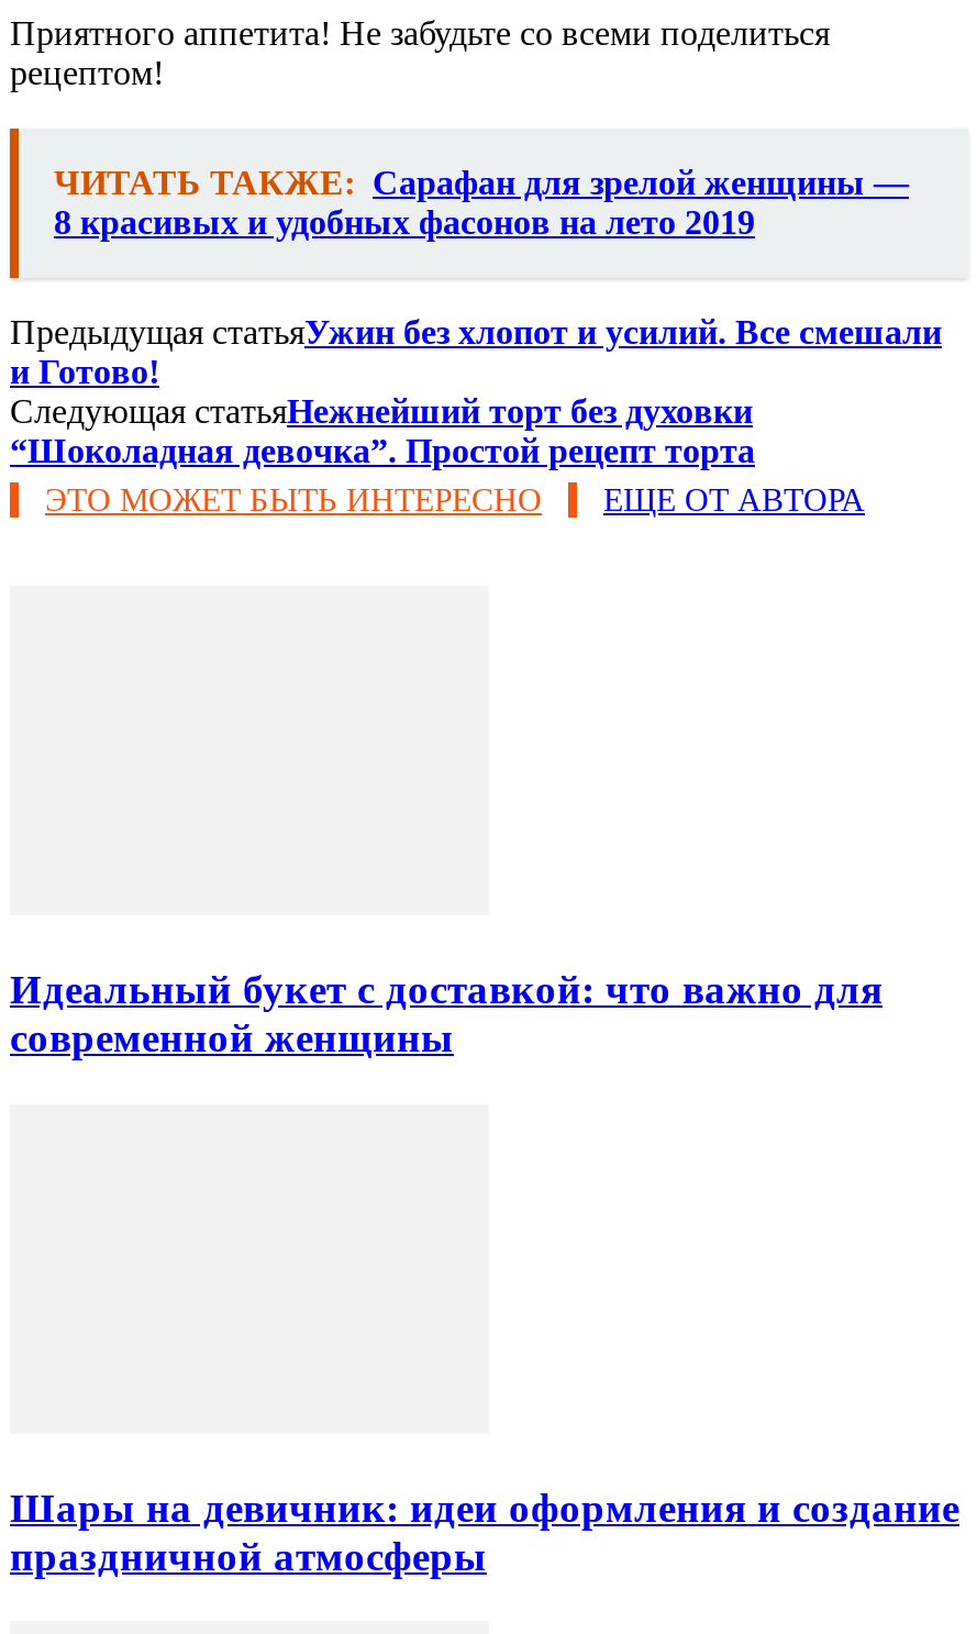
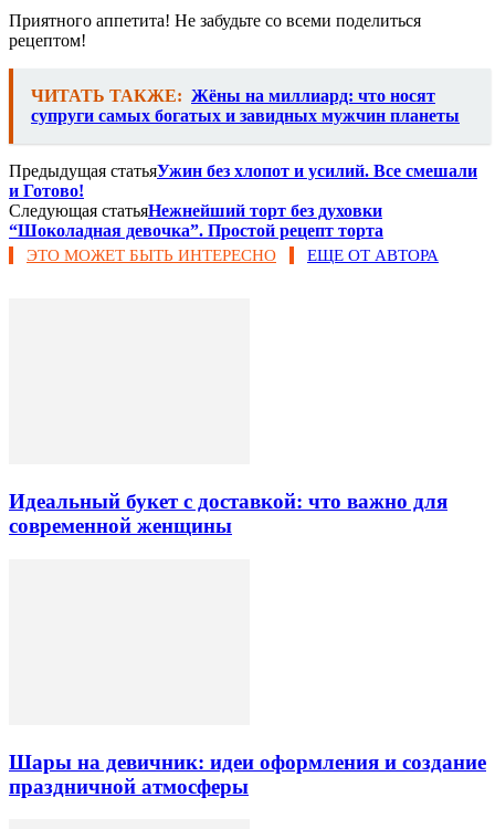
- ЧИТАТЬ ТАКЖЕ: Сарафан для зрелой женщины —
- 8 красивых и удобных фасонов на лето 2019
+ ЧИТАТЬ ТАКЖЕ: Жёны на миллиард: что носят
+ супруги самых богатых и завидных мужчин планеты
